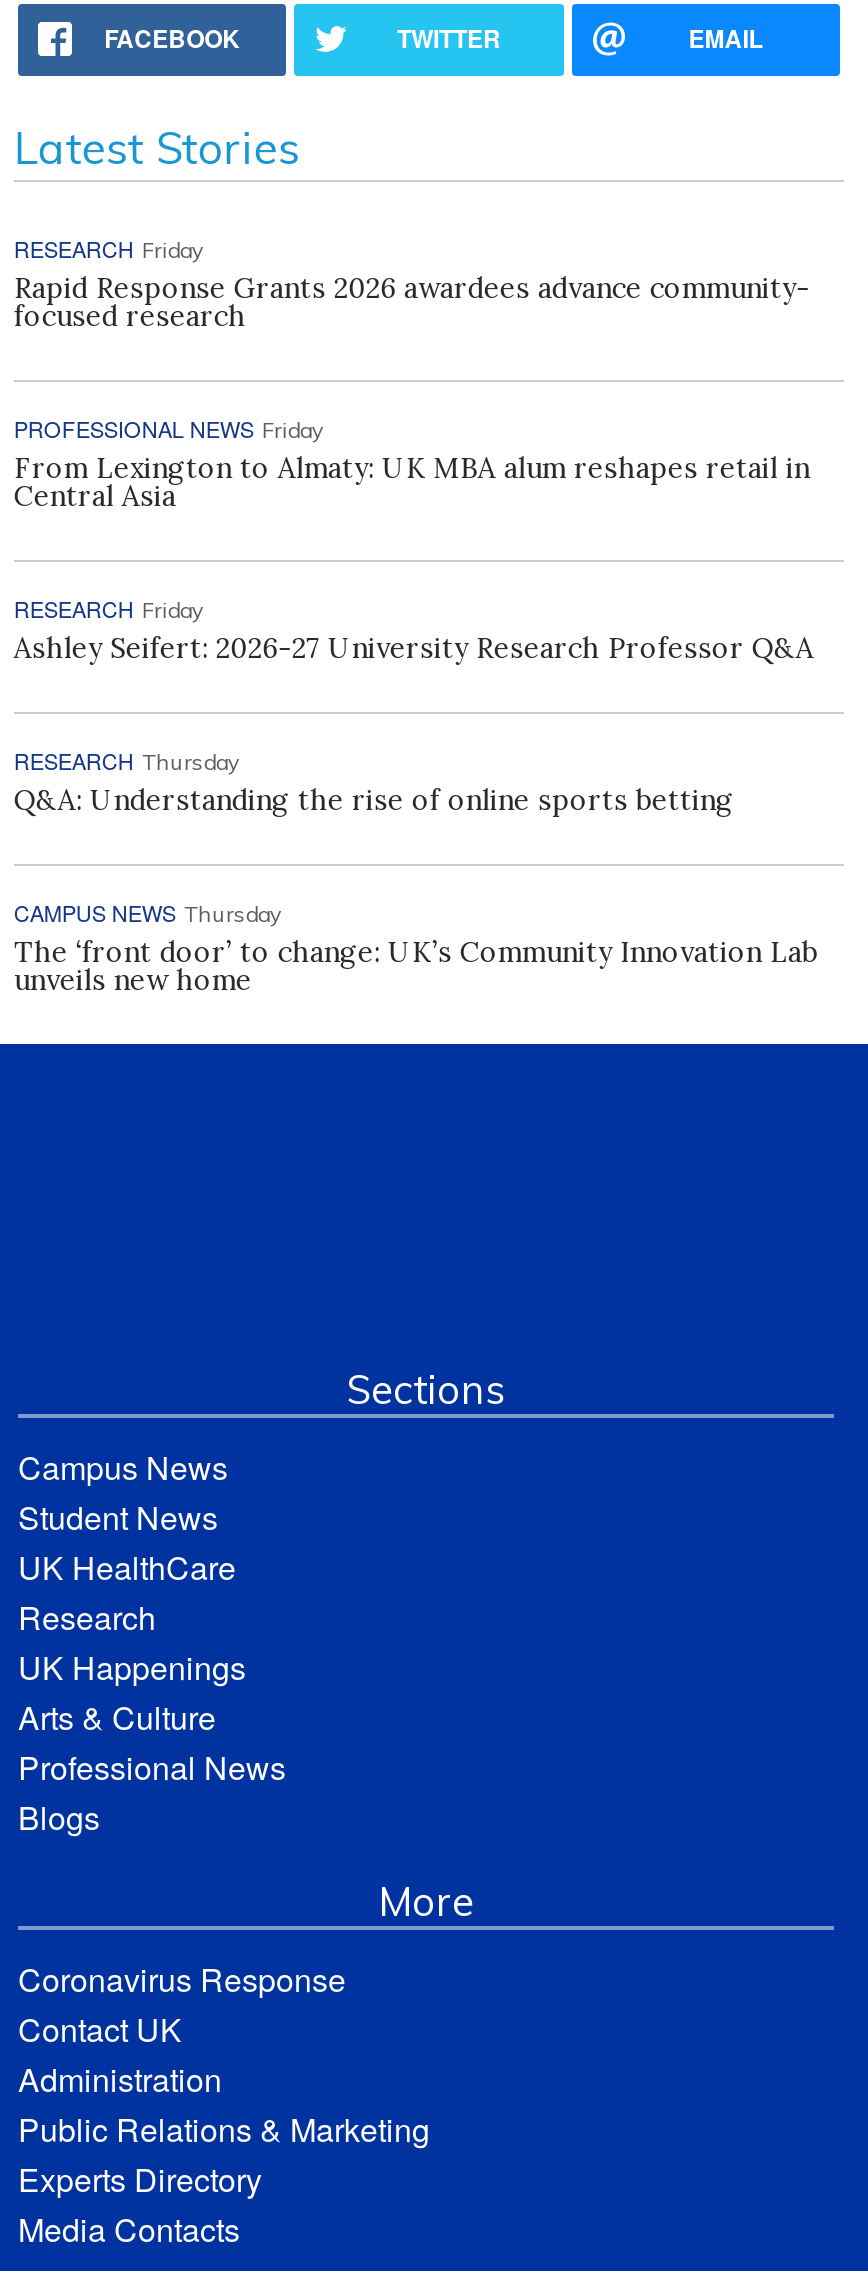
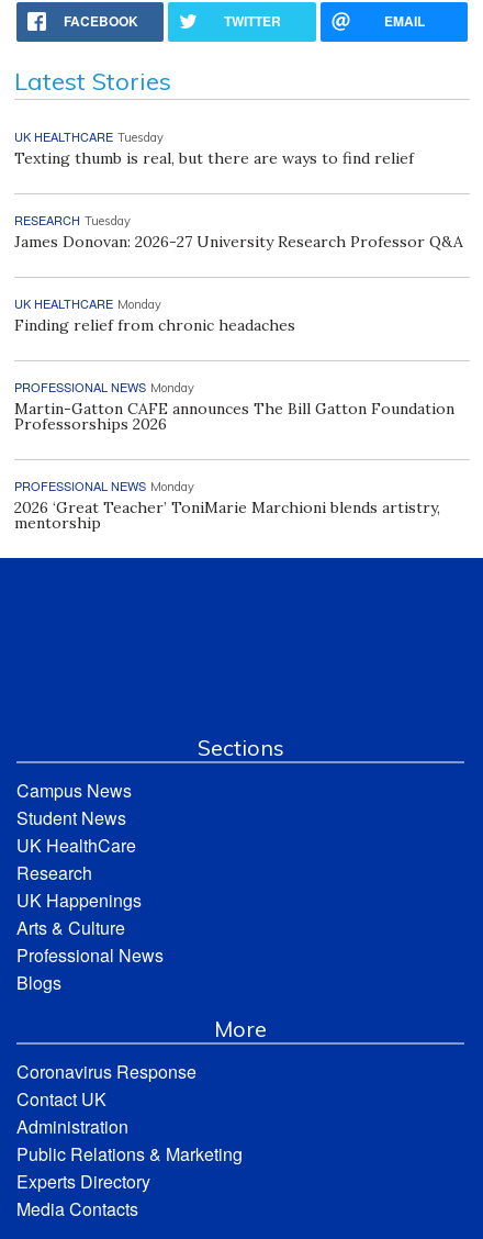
- RESEARCH Friday
- Rapid Response Grants 2026 awardees advance community-
- focused research
+ UK HEALTHCARE Tuesday
+ Texting thumb is real, but there are ways to find relief

- PROFESSIONAL NEWS Friday
- From Lexington to Almaty: UK MBA alum reshapes retail in
- Central Asia
+ RESEARCH Tuesday
+ James Donovan: 2026-27 University Research Professor Q&A

- RESEARCH Friday
- Ashley Seifert: 2026-27 University Research Professor Q&A
+ UK HEALTHCARE Monday
+ Finding relief from chronic headaches

- RESEARCH Thursday
- Q&A: Understanding the rise of online sports betting
+ PROFESSIONAL NEWS Monday
+ Martin-Gatton CAFE announces The Bill Gatton Foundation
+ Professorships 2026

- CAMPUS NEWS Thursday
- The ‘front door’ to change: UK’s Community Innovation Lab
- unveils new home
+ PROFESSIONAL NEWS Monday
+ 2026 ‘Great Teacher’ ToniMarie Marchioni blends artistry,
+ mentorship
